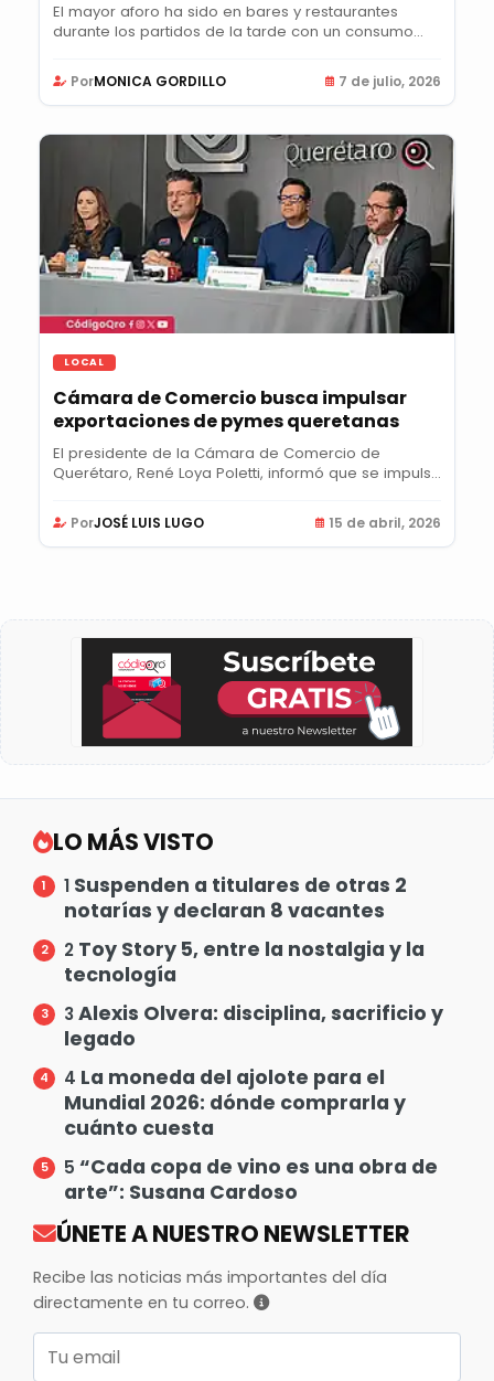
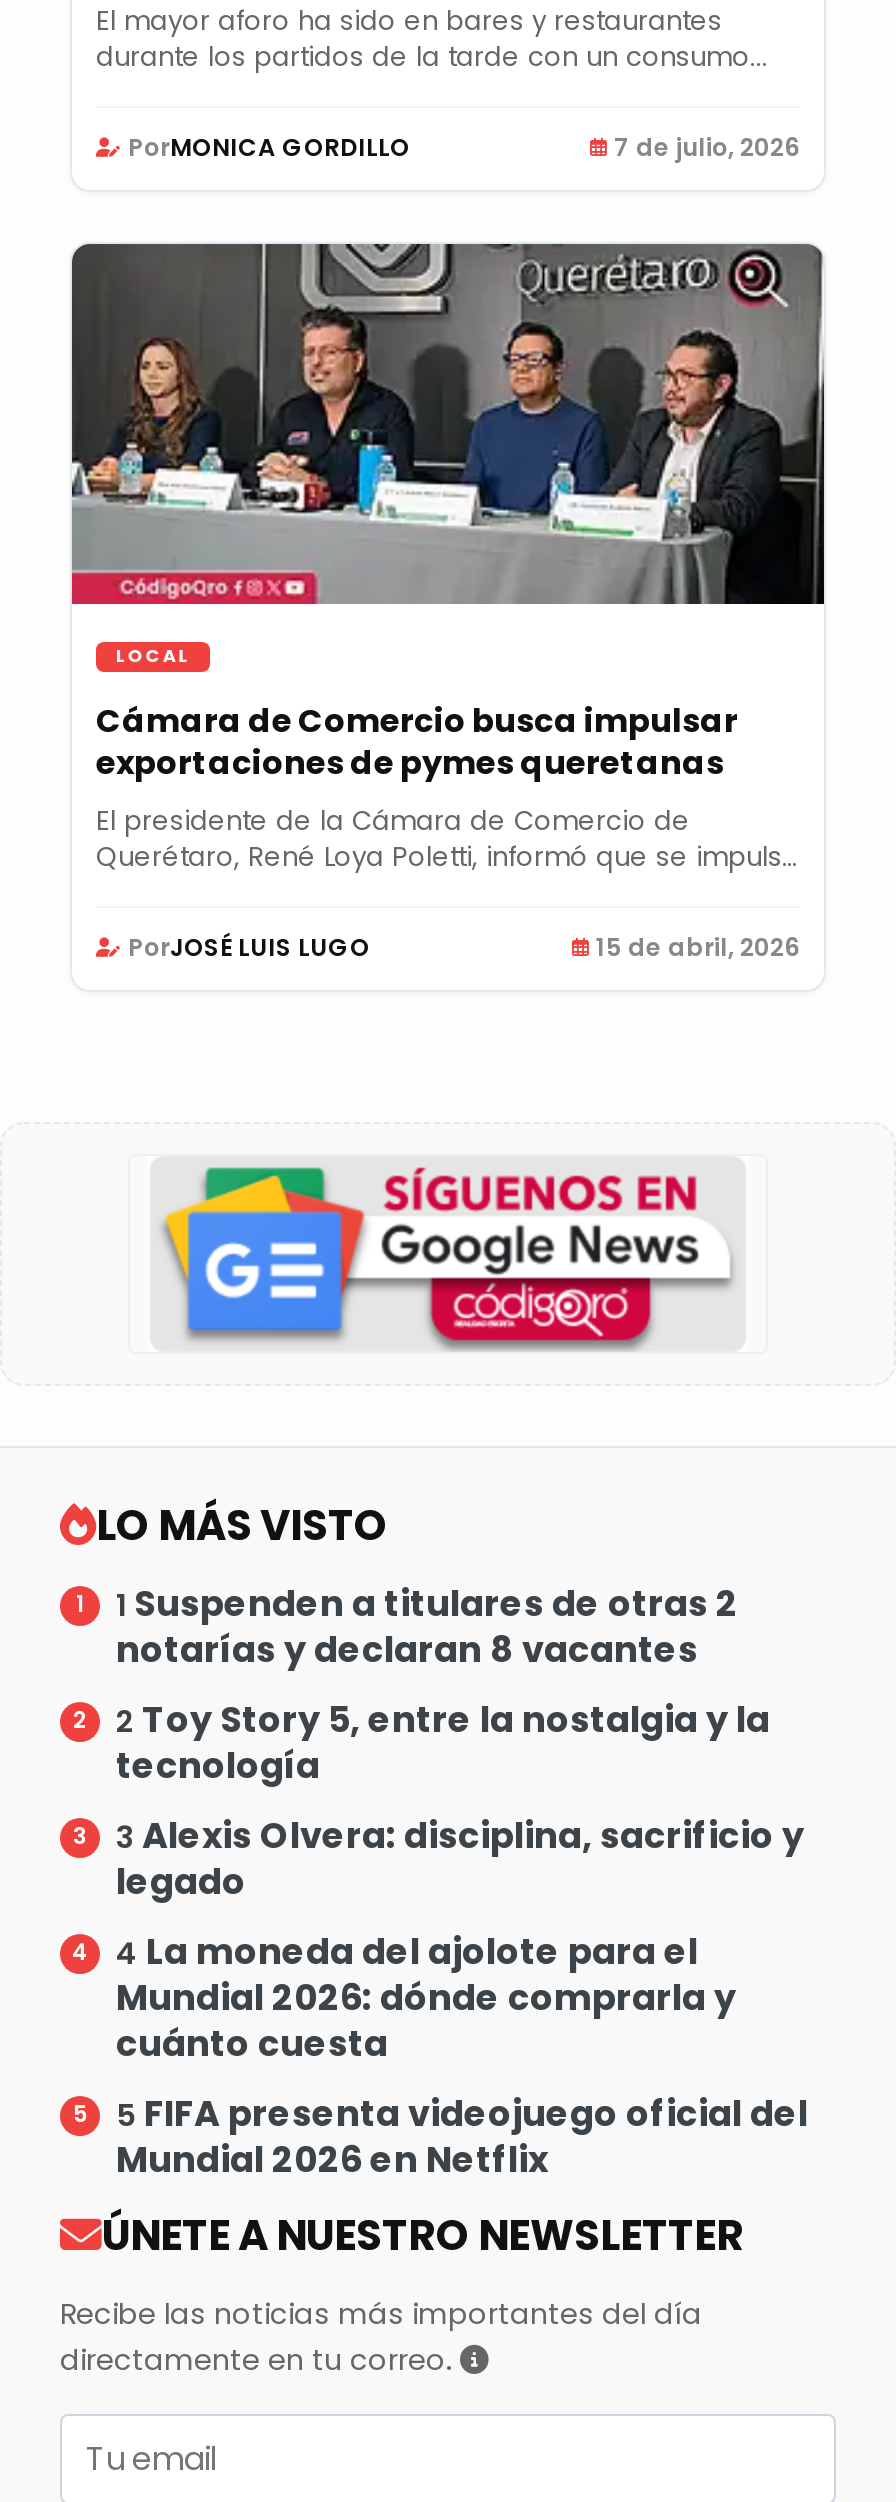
- [image]
+ [image]

- 5 “Cada copa de vino es una obra de
- arte”: Susana Cardoso
+ 5 FIFA presenta videojuego oficial del
+ Mundial 2026 en Netflix
